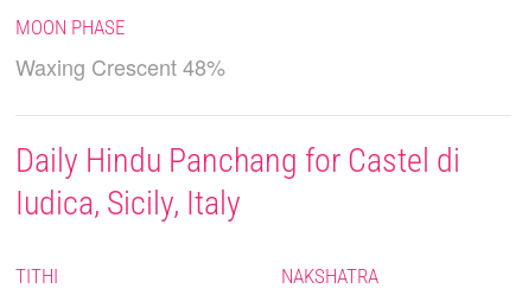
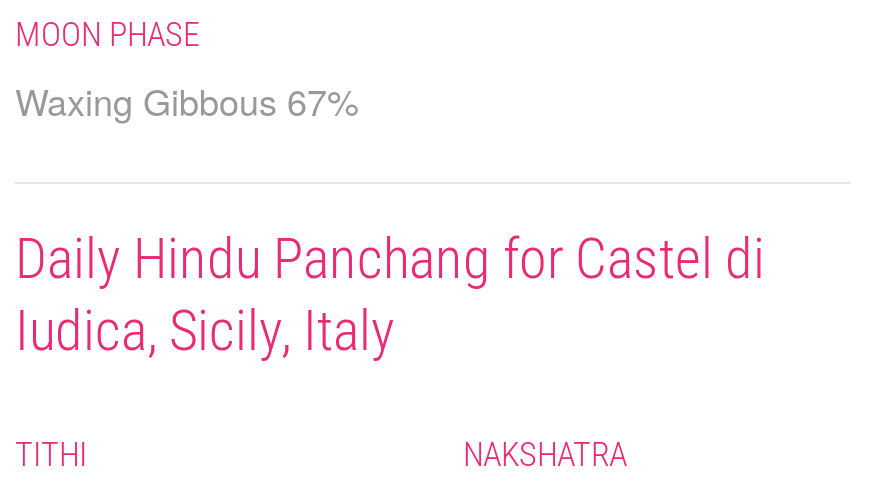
- Waxing Crescent 48%
+ Waxing Gibbous 67%
